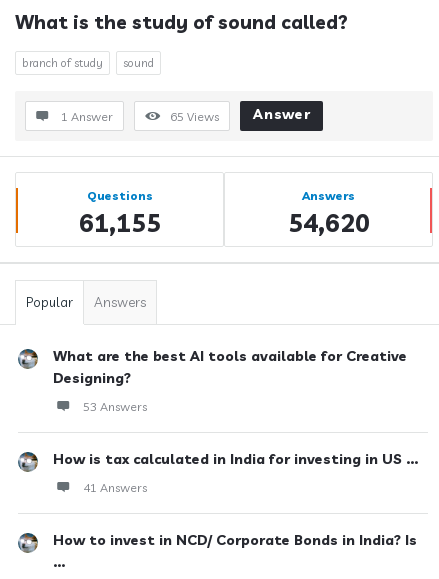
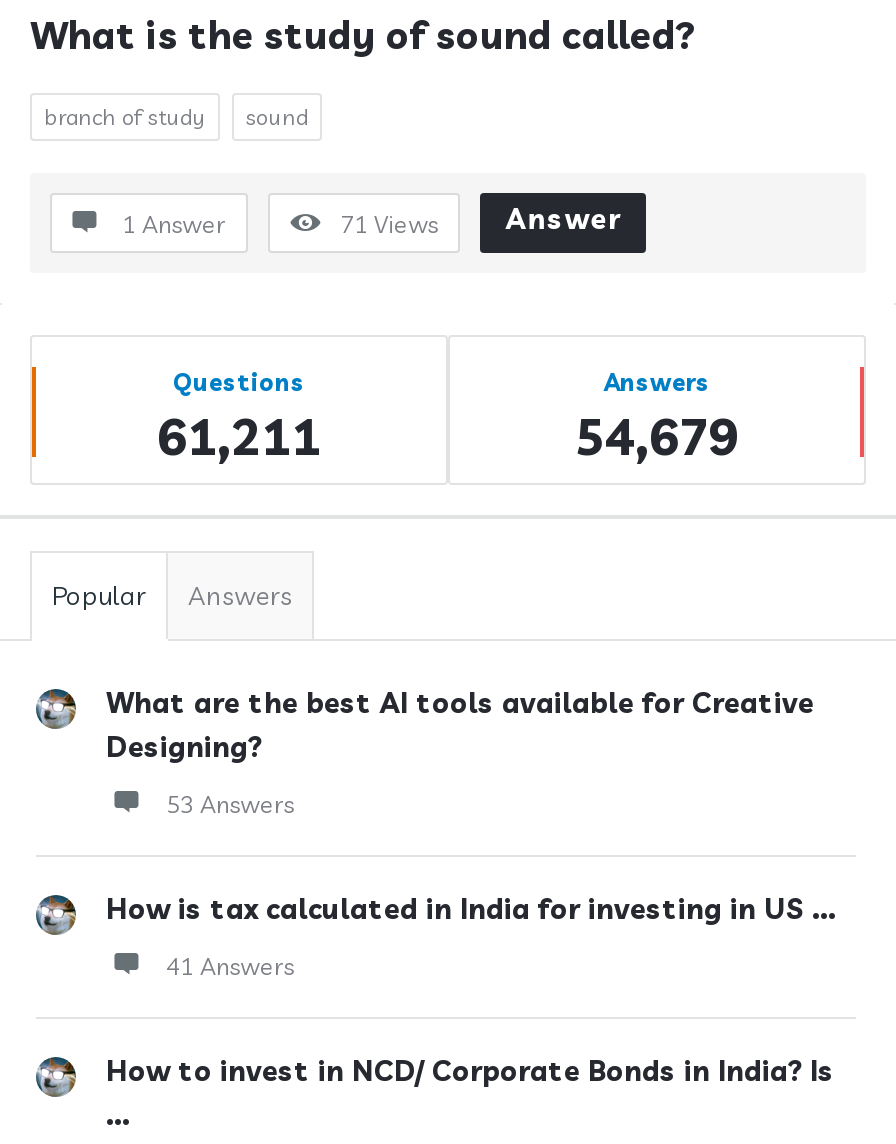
- 65 Views
+ 71 Views

- 61,155
+ 61,211

- 54,620
+ 54,679
